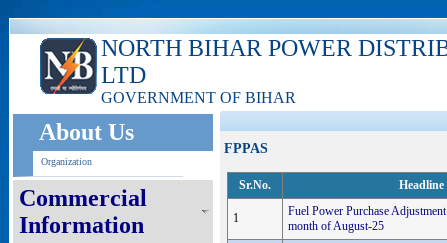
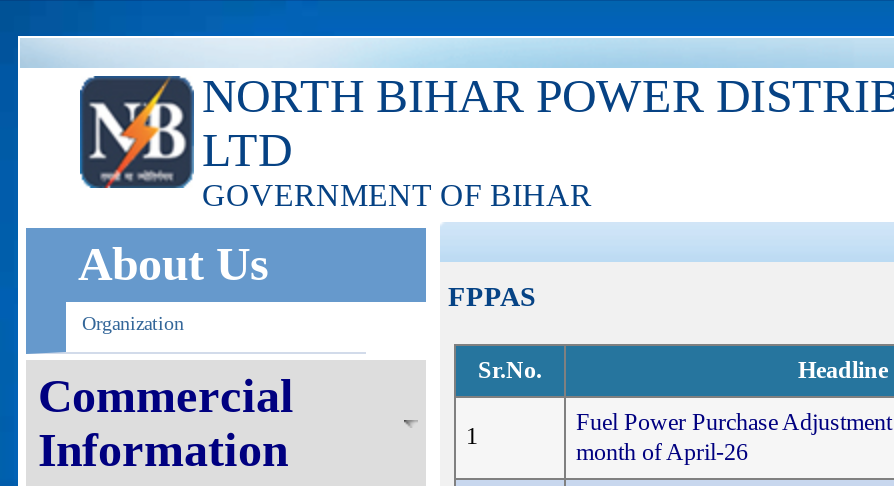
- month of August-25
+ month of April-26
